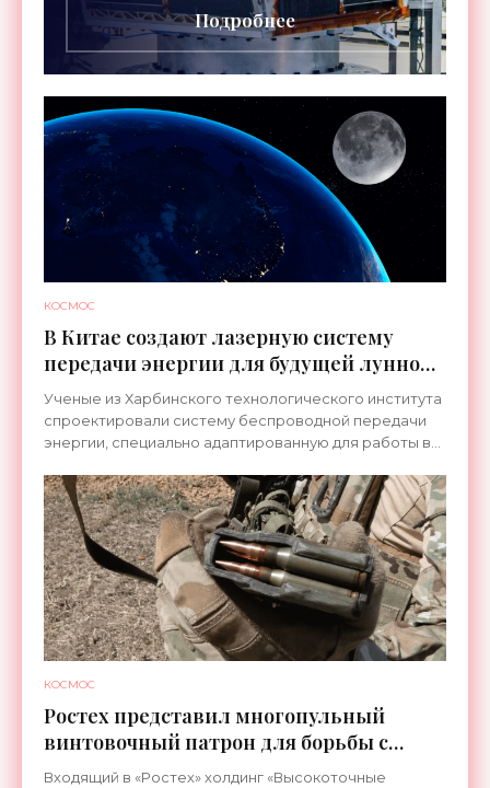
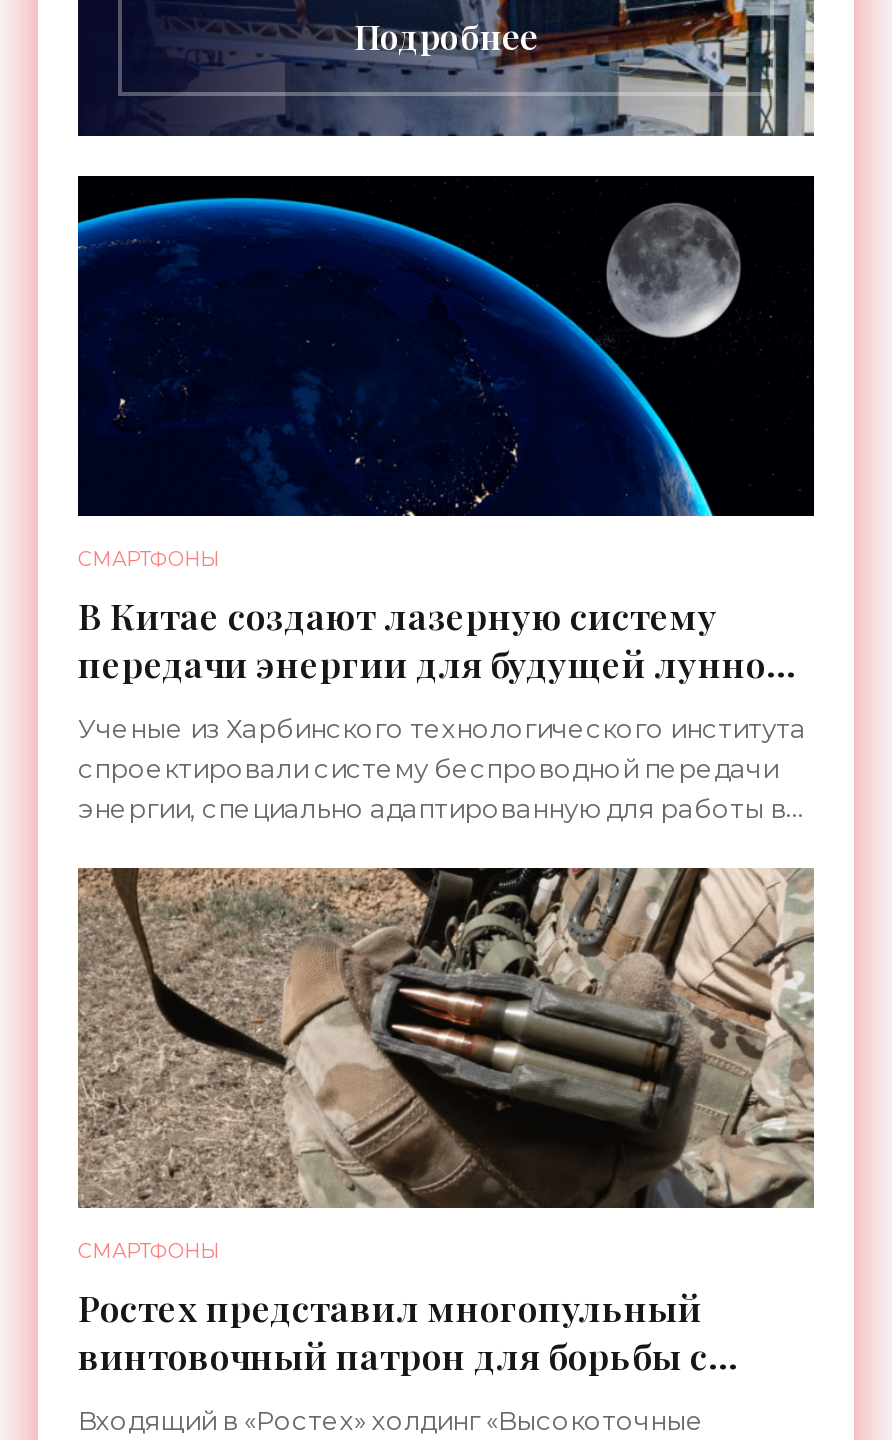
- КОСМОС
+ СМАРТФОНЫ

- КОСМОС
+ СМАРТФОНЫ
